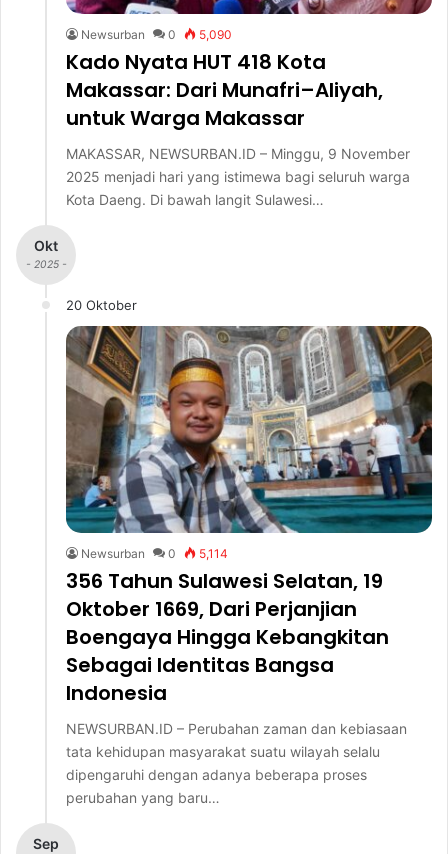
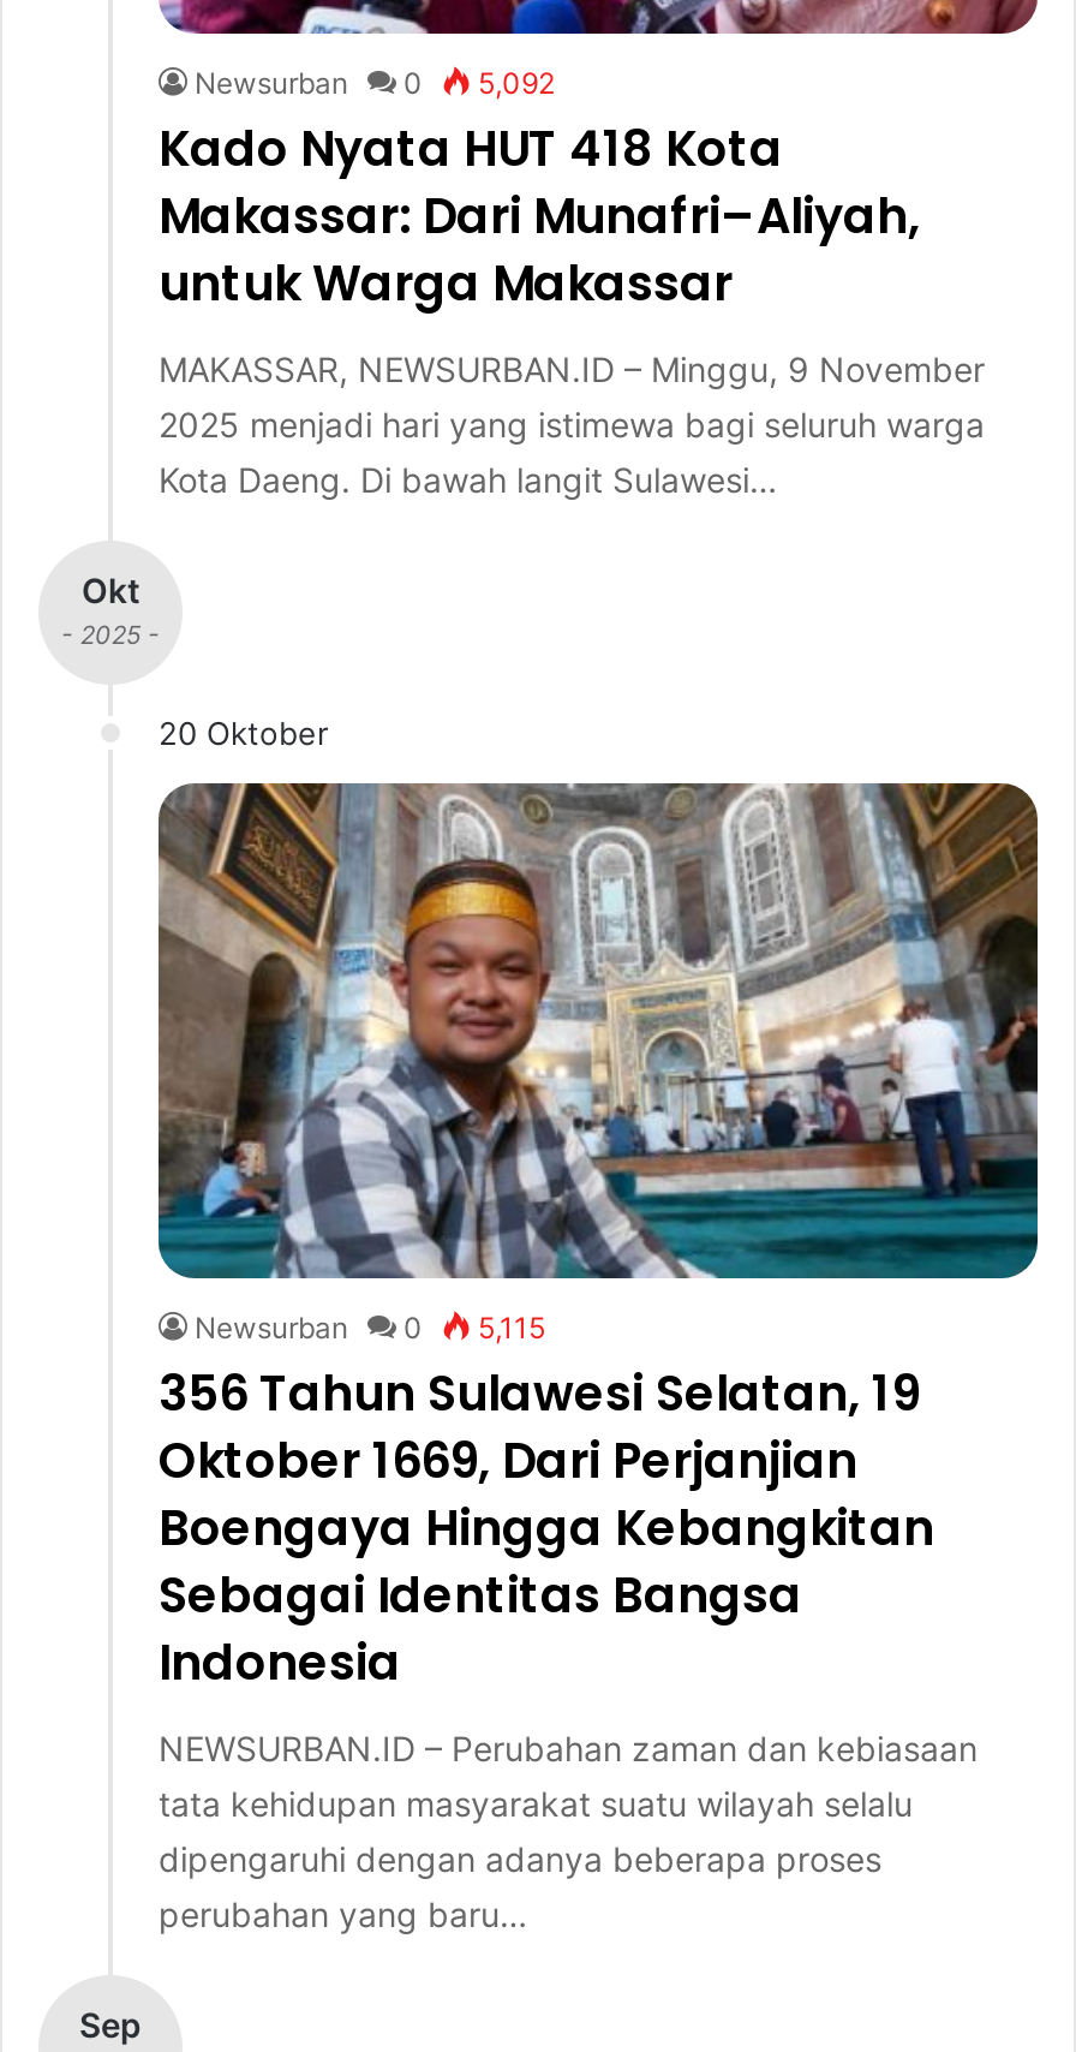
- Newsurban 0 5,090
+ Newsurban 0 5,092

- Newsurban 0 5,114
+ Newsurban 0 5,115
